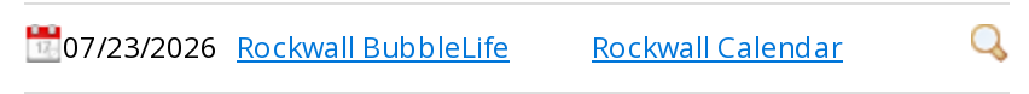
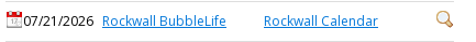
- 07/23/2026 Rockwall BubbleLife
+ 07/21/2026 Rockwall BubbleLife
